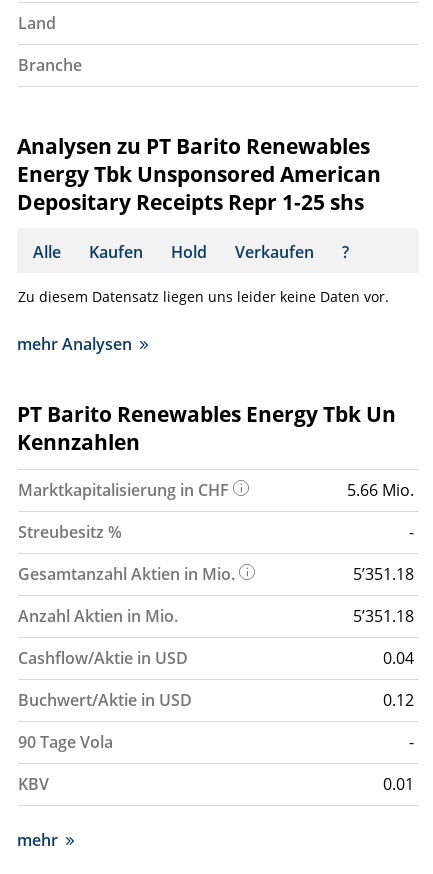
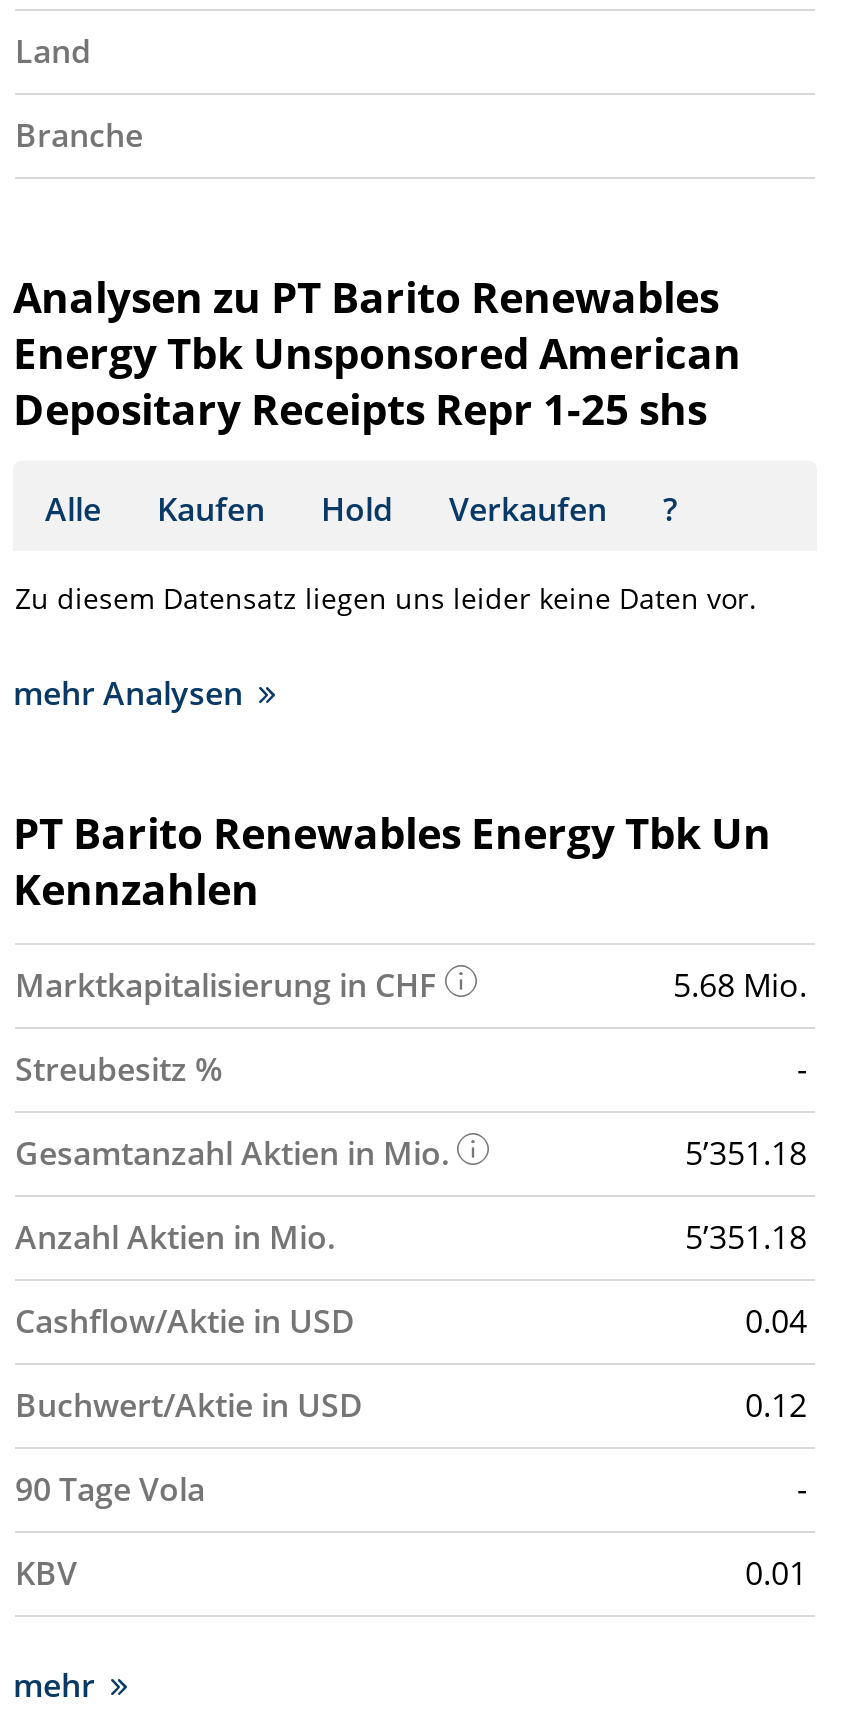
- 5.66 Mio.
+ 5.68 Mio.
